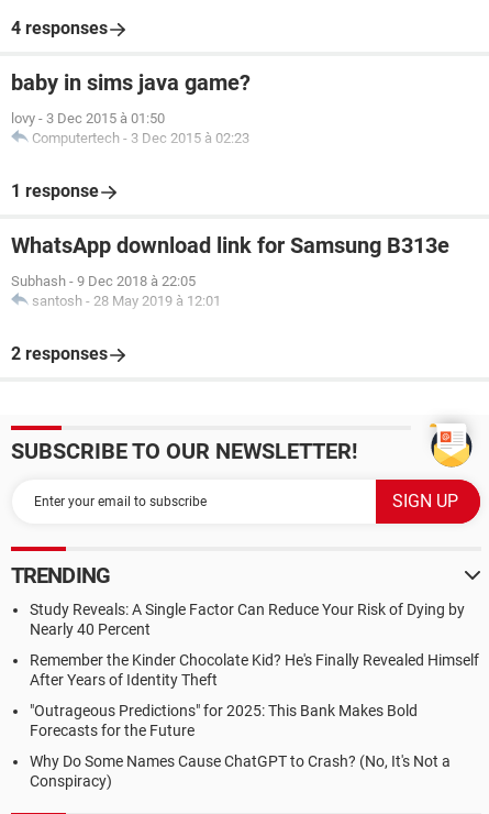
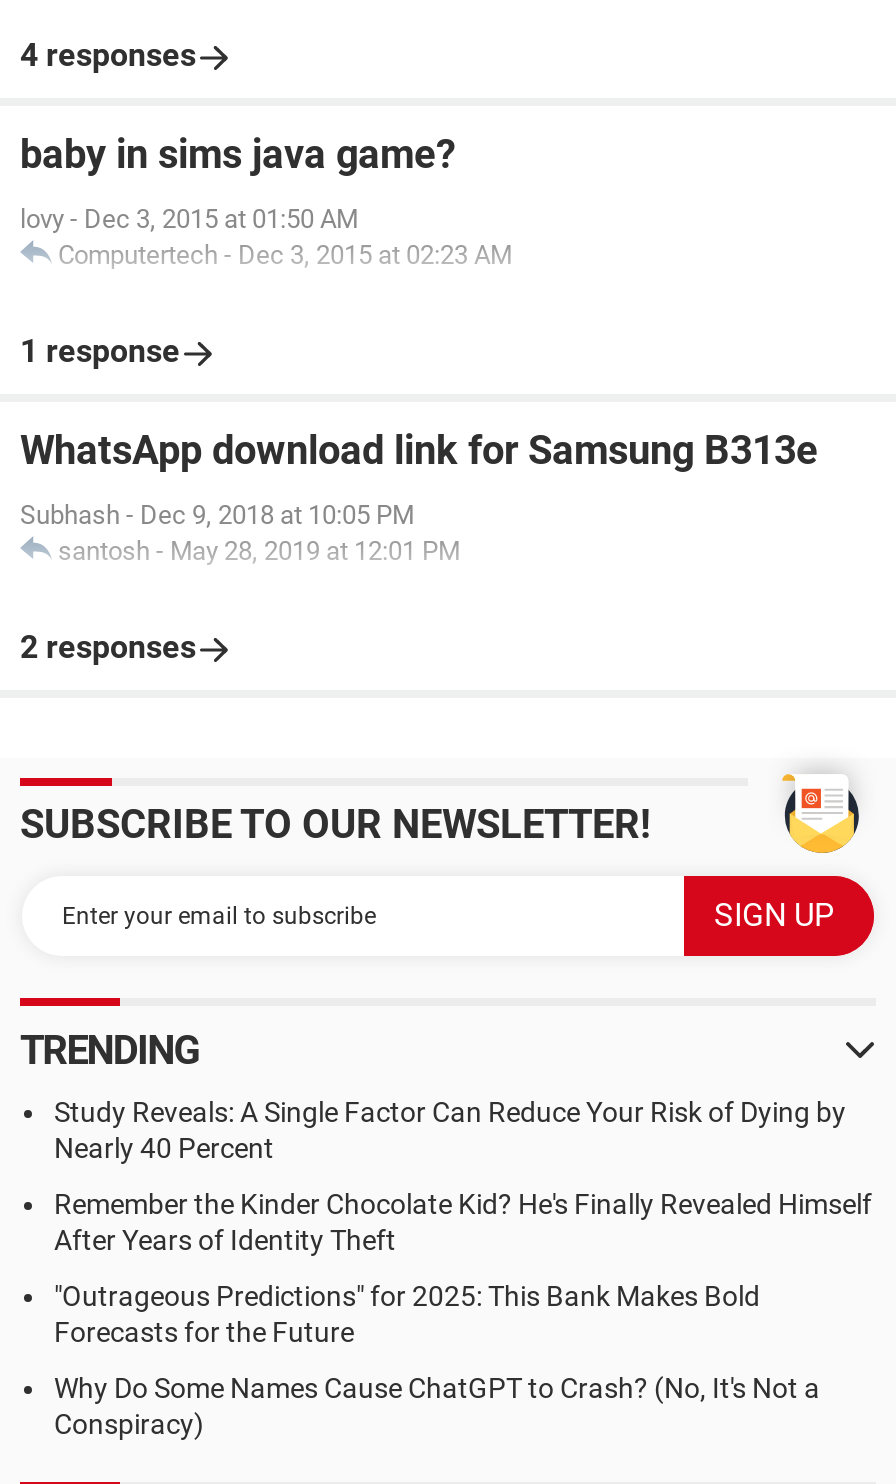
- lovy - 3 Dec 2015 à 01:50
- Computertech - 3 Dec 2015 à 02:23
+ lovy - Dec 3, 2015 at 01:50 AM
+ Computertech - Dec 3, 2015 at 02:23 AM

- Subhash - 9 Dec 2018 à 22:05
- santosh - 28 May 2019 à 12:01
+ Subhash - Dec 9, 2018 at 10:05 PM
+ santosh - May 28, 2019 at 12:01 PM
